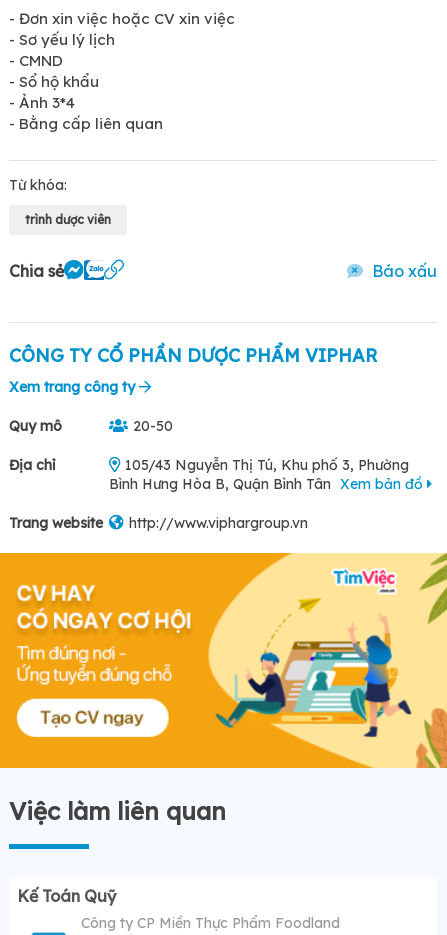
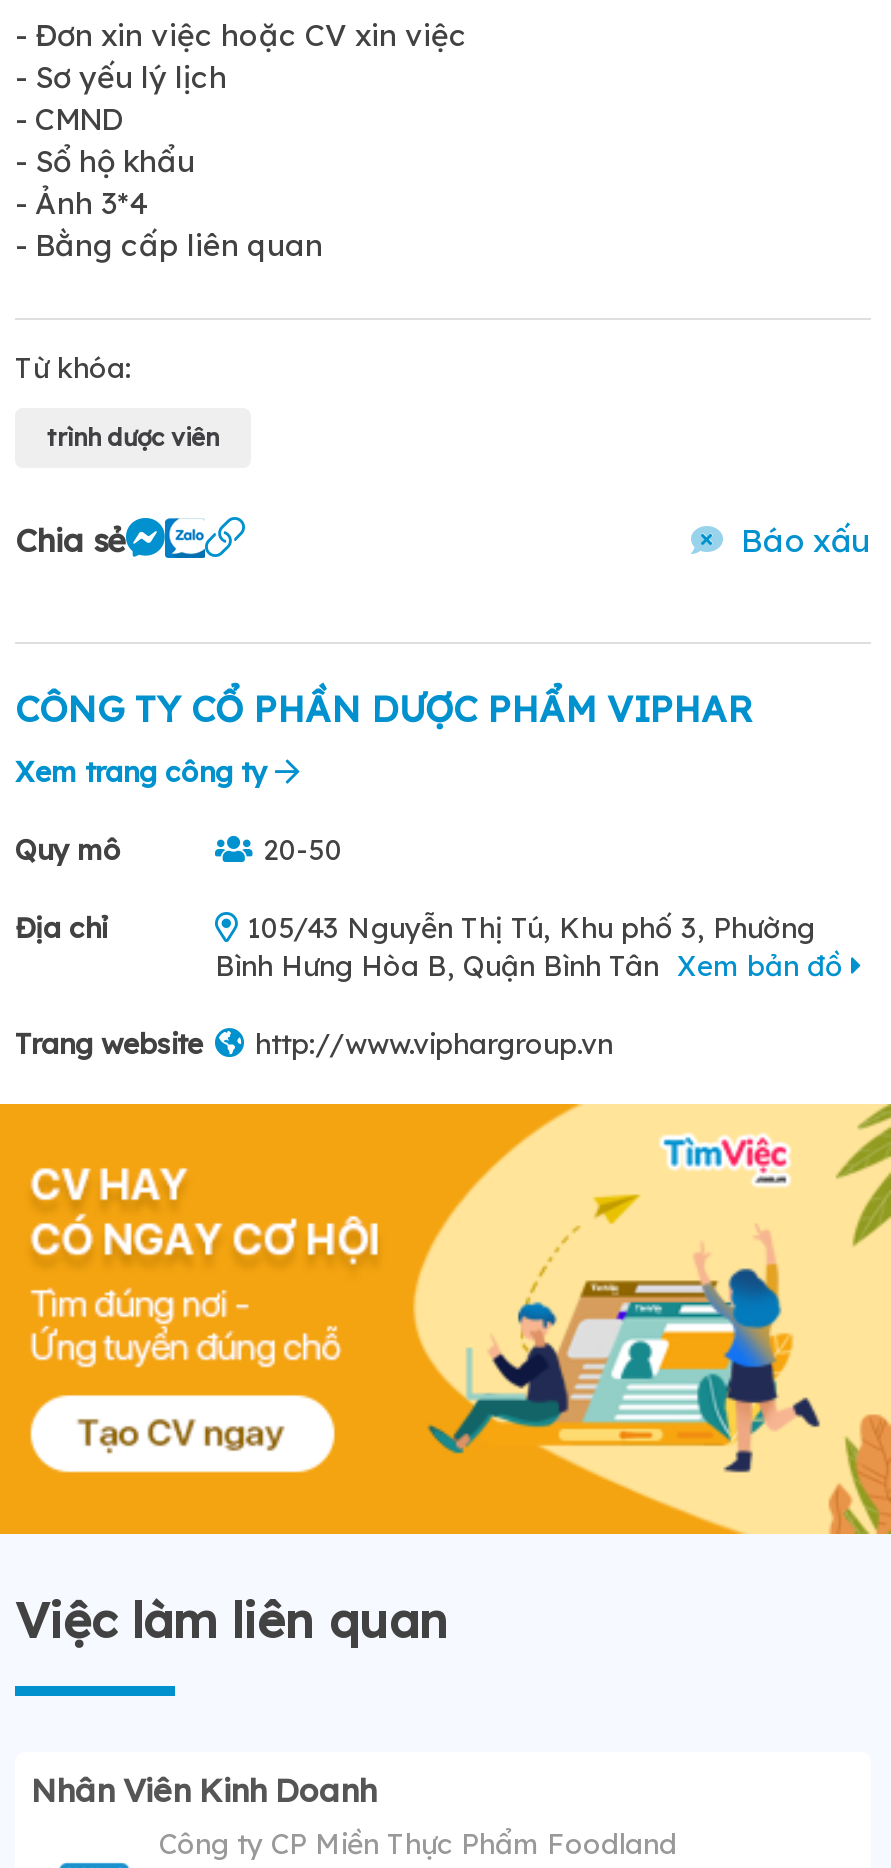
- Kế Toán Quỹ
+ Nhân Viên Kinh Doanh
